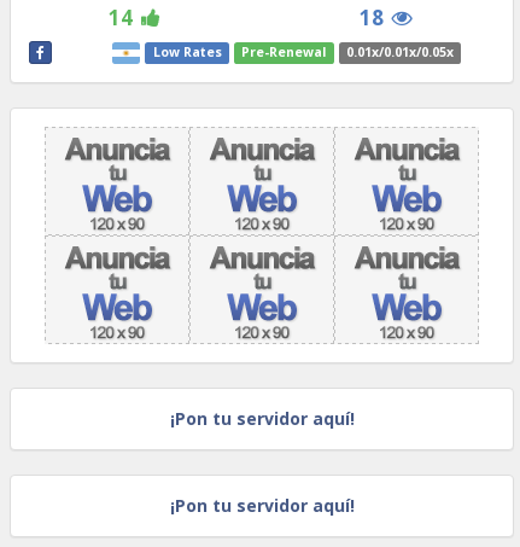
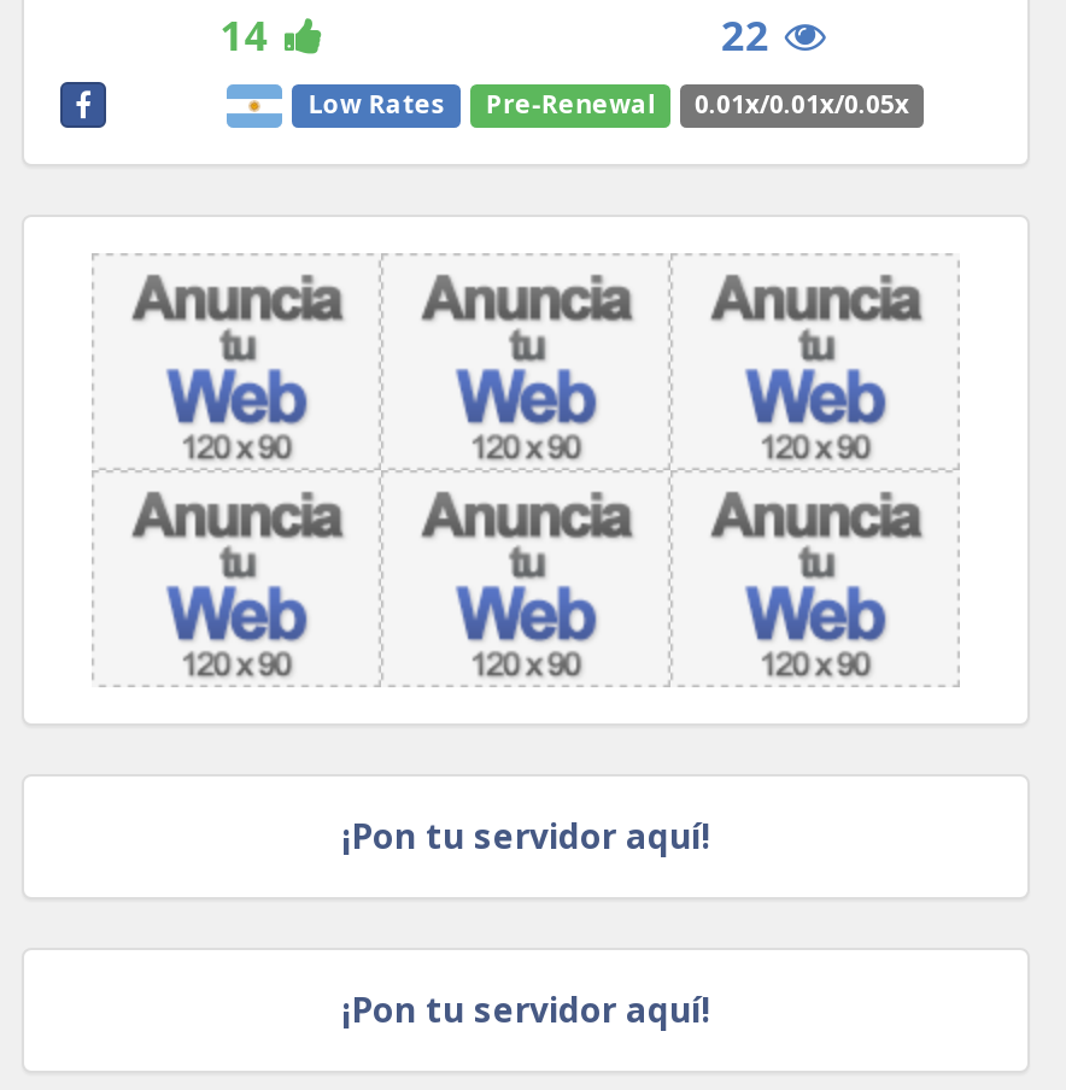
- 18
+ 22
